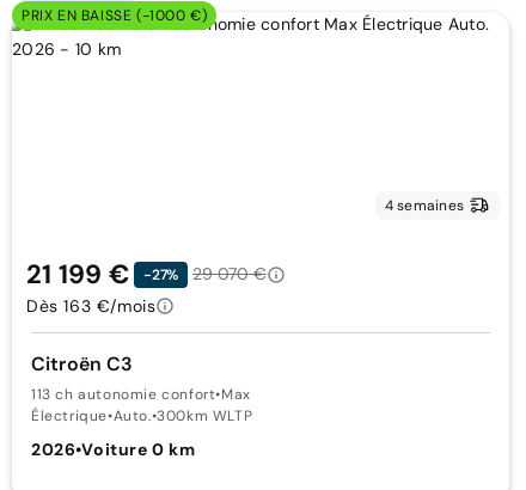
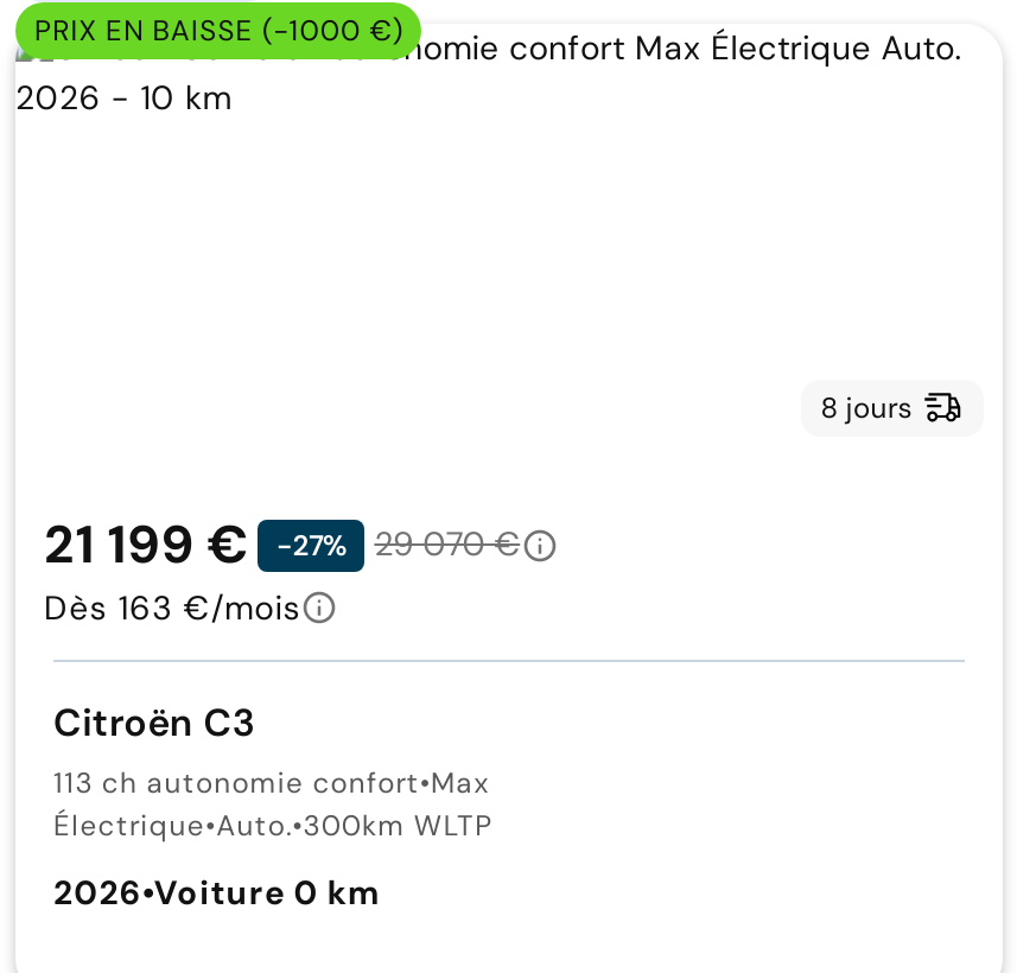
- 4 semaines
+ 8 jours
